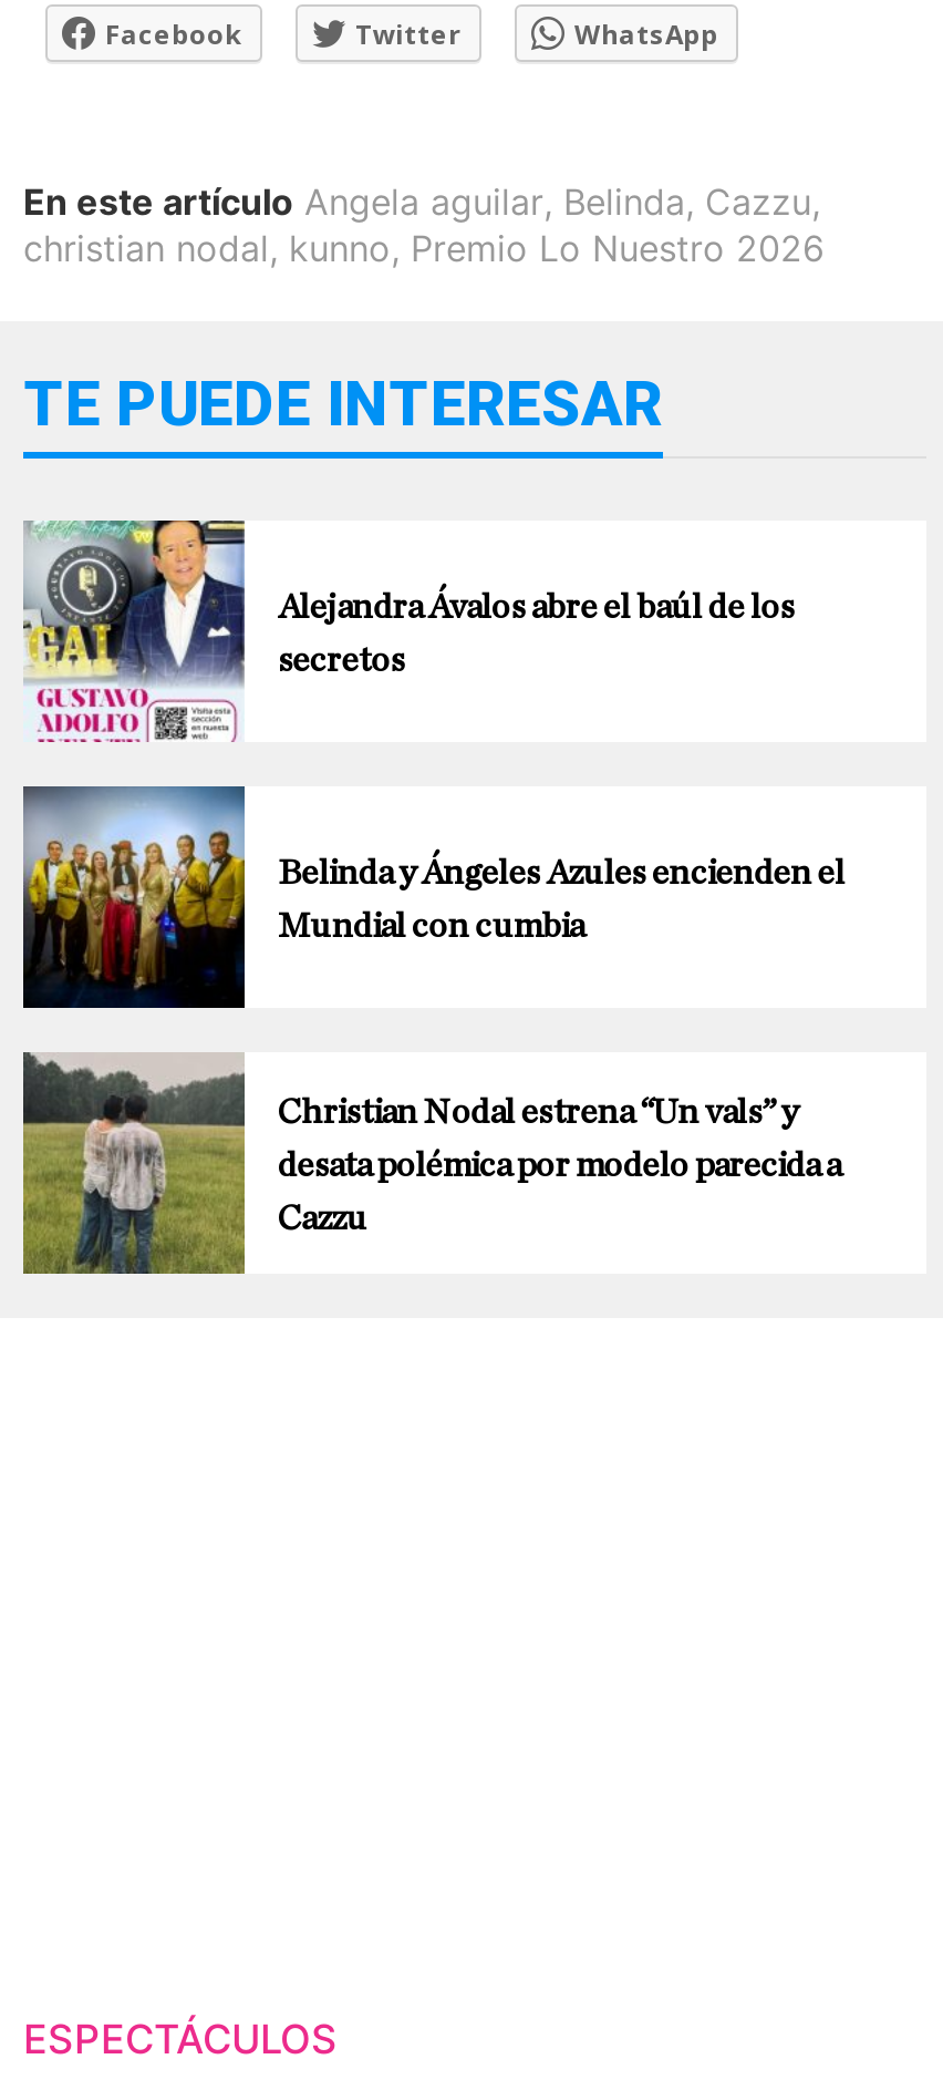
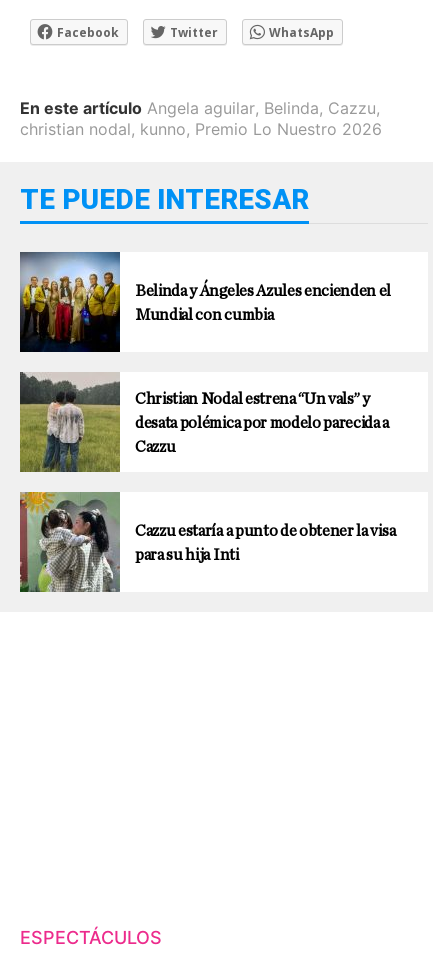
- [image]
- Alejandra Ávalos abre el baúl de los
- secretos

moved up: [image] | Belinda y Ángeles Azules encienden el | Mundial con cumbia | Christian Nodal estrena “Un vals” y | desata polémica por modelo parecida a | Cazzu

+ [image]
+ Cazzu estaría a punto de obtener la visa
+ para su hija Inti
